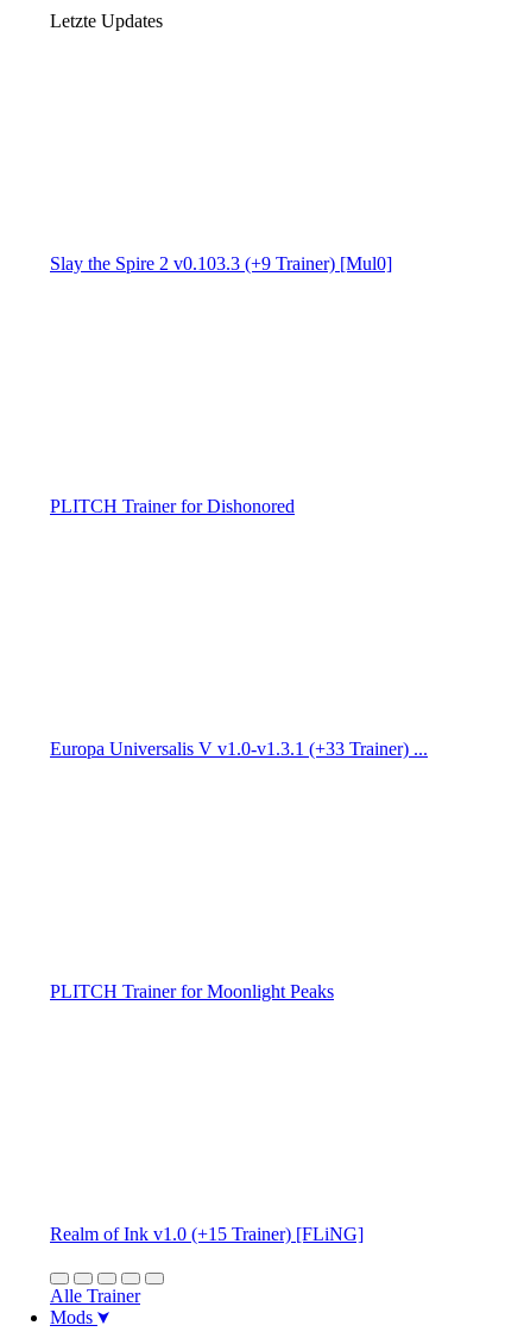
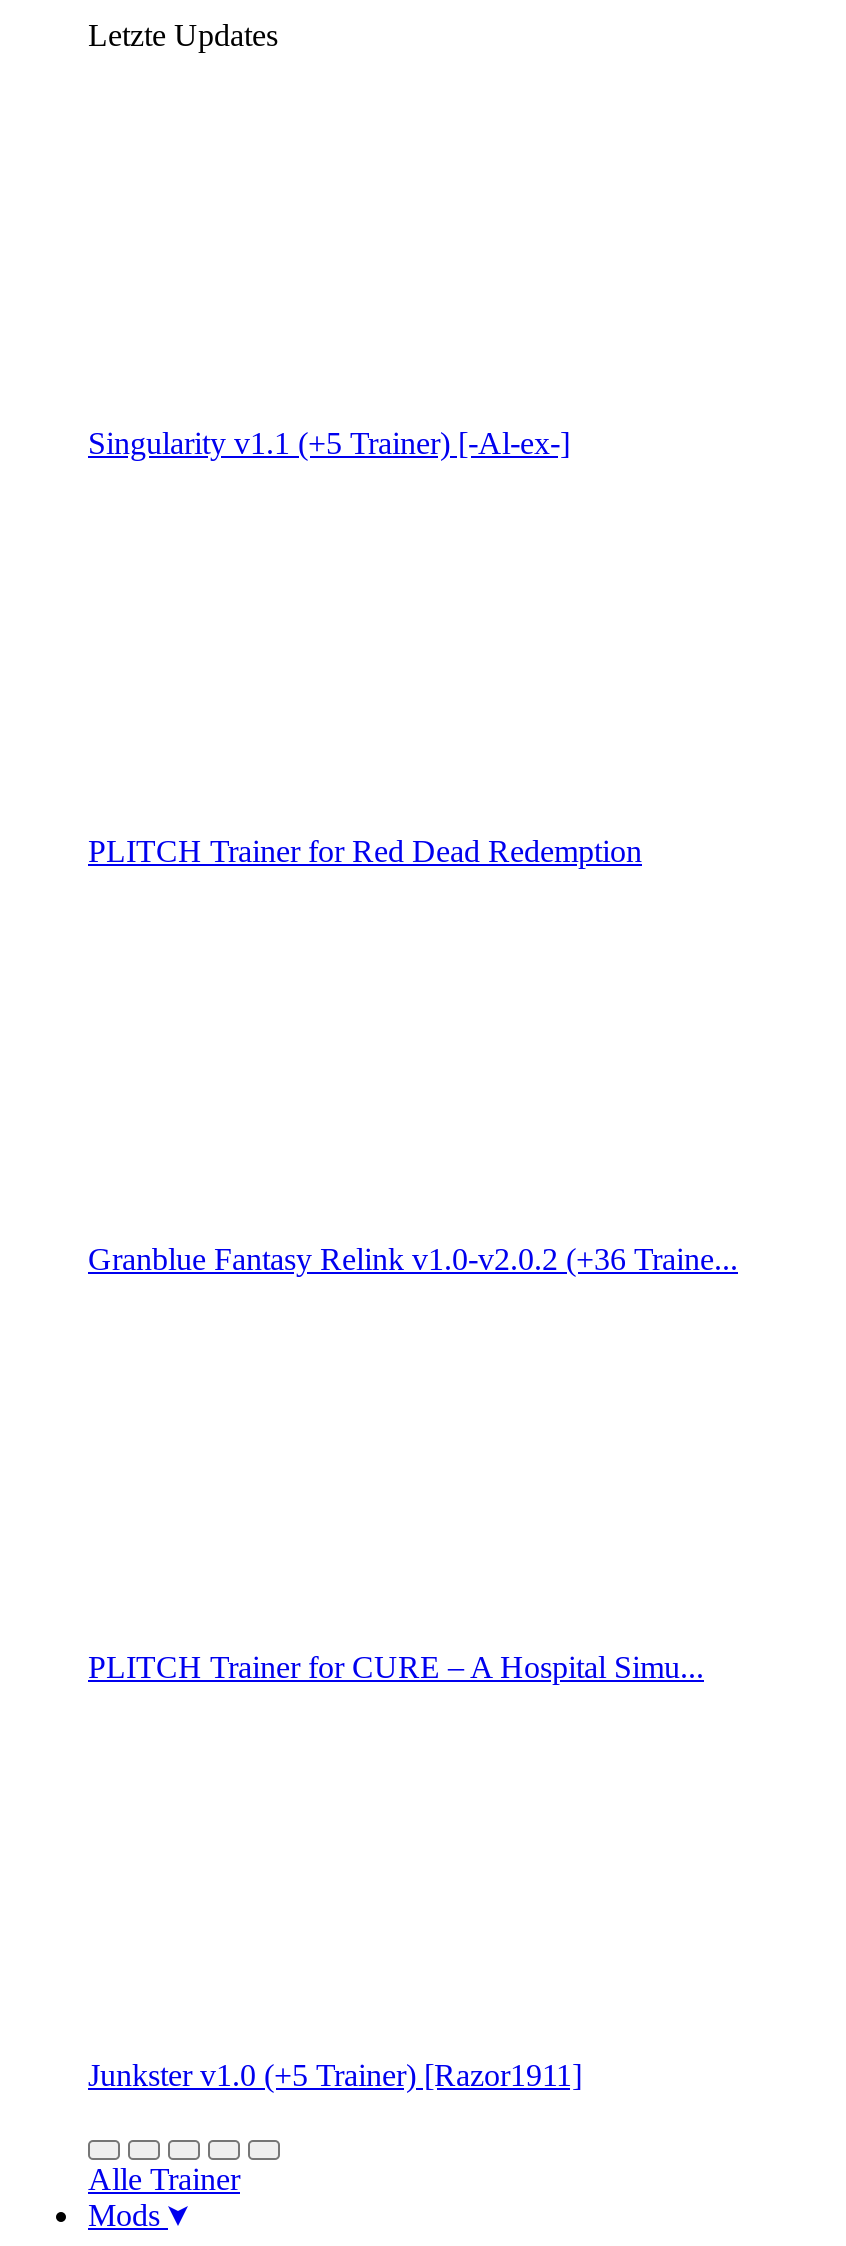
- Slay the Spire 2 v0.103.3 (+9 Trainer) [Mul0]
+ Singularity v1.1 (+5 Trainer) [-Al-ex-]

- PLITCH Trainer for Dishonored
+ PLITCH Trainer for Red Dead Redemption

- Europa Universalis V v1.0-v1.3.1 (+33 Trainer) ...
+ Granblue Fantasy Relink v1.0-v2.0.2 (+36 Traine...

- PLITCH Trainer for Moonlight Peaks
+ PLITCH Trainer for CURE – A Hospital Simu...

- Realm of Ink v1.0 (+15 Trainer) [FLiNG]
+ Junkster v1.0 (+5 Trainer) [Razor1911]
